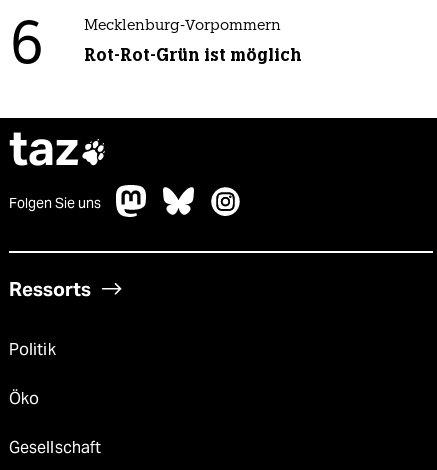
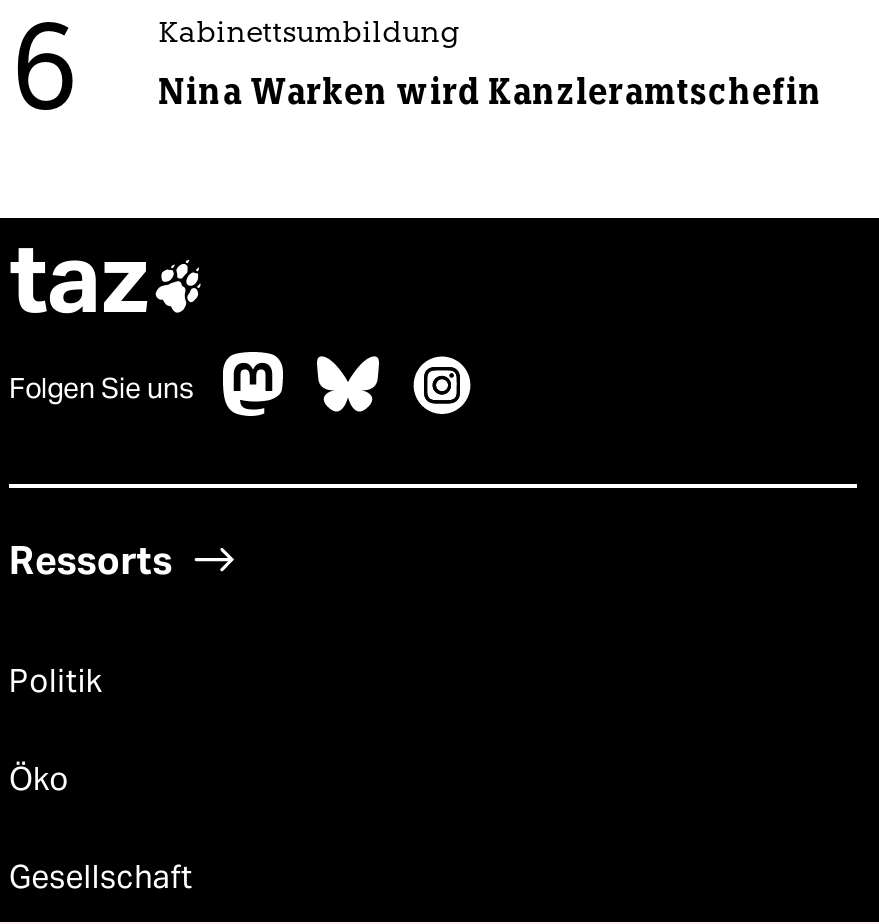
- Mecklenburg-Vorpommern
+ Kabinettsumbildung

- Rot-Rot-Grün ist möglich
+ Nina Warken wird Kanzleramtschefin
